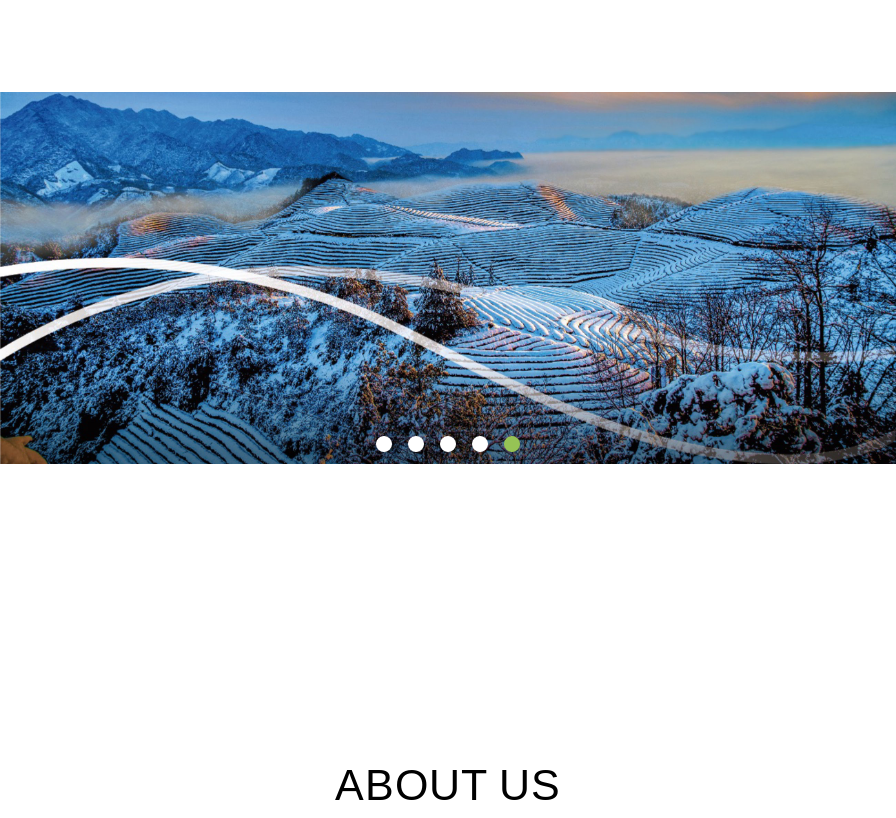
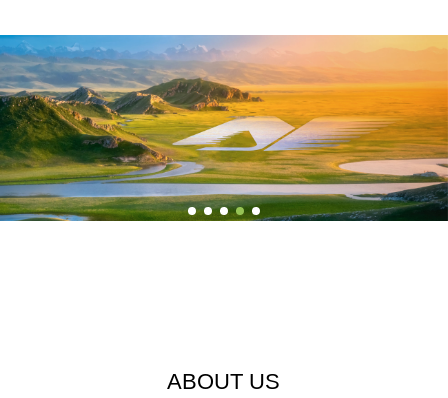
- [image]
+ [image]
